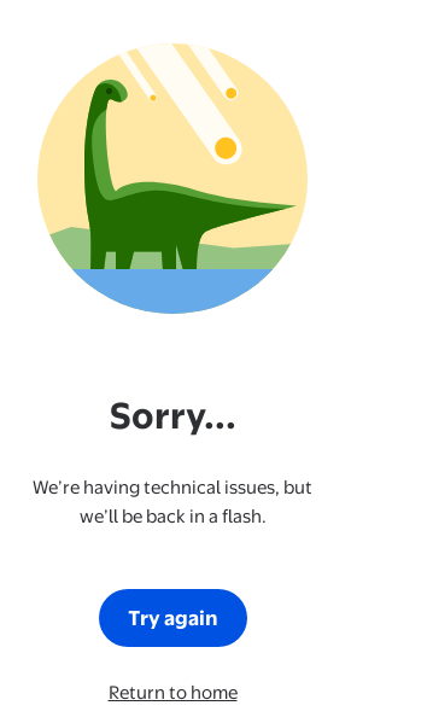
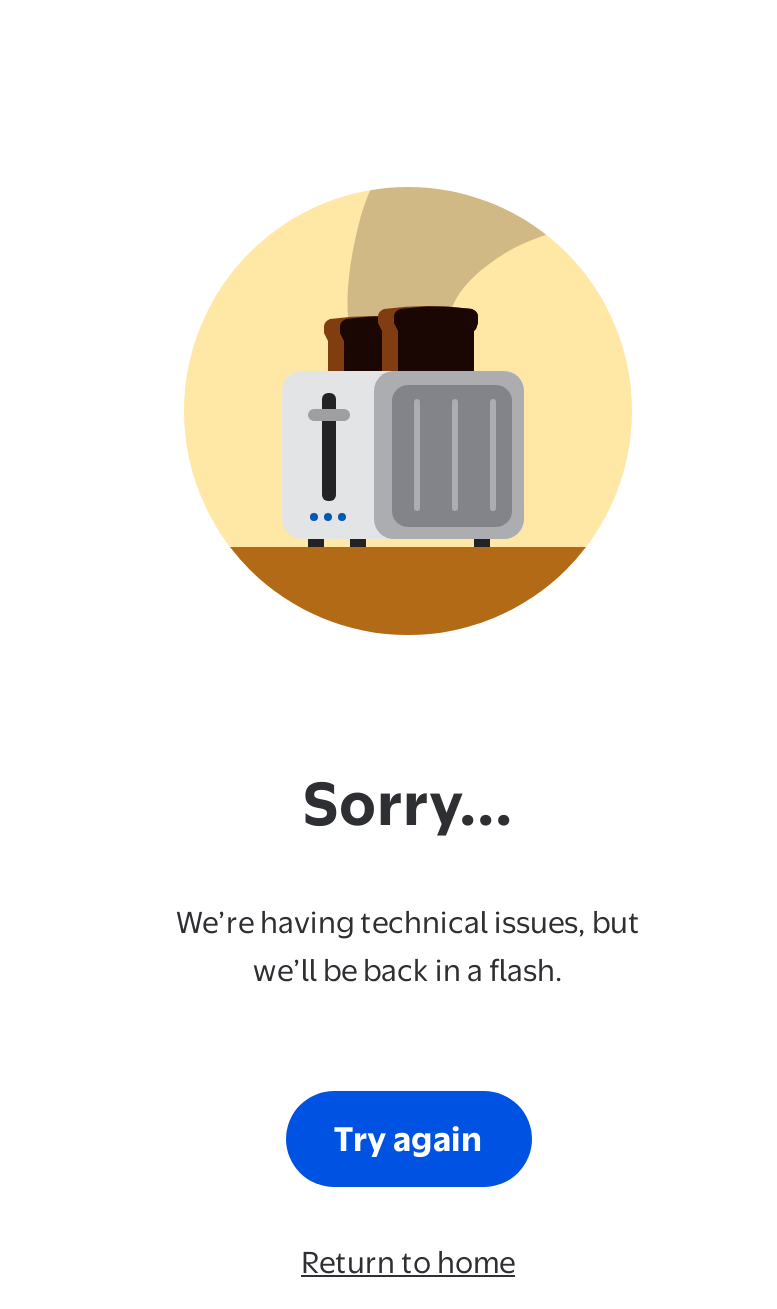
- [image]
+ [image]
